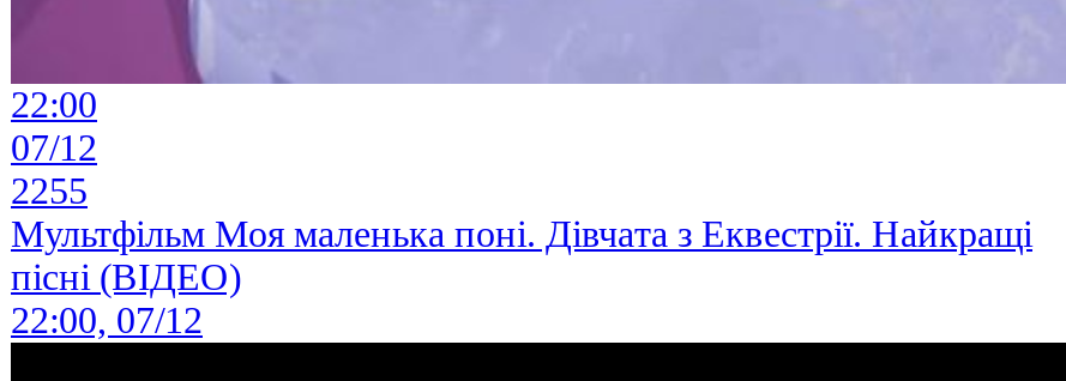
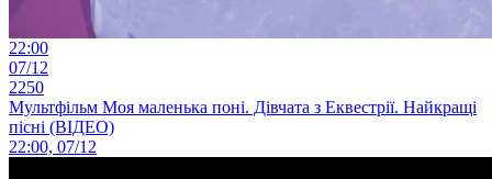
- 2255
+ 2250
